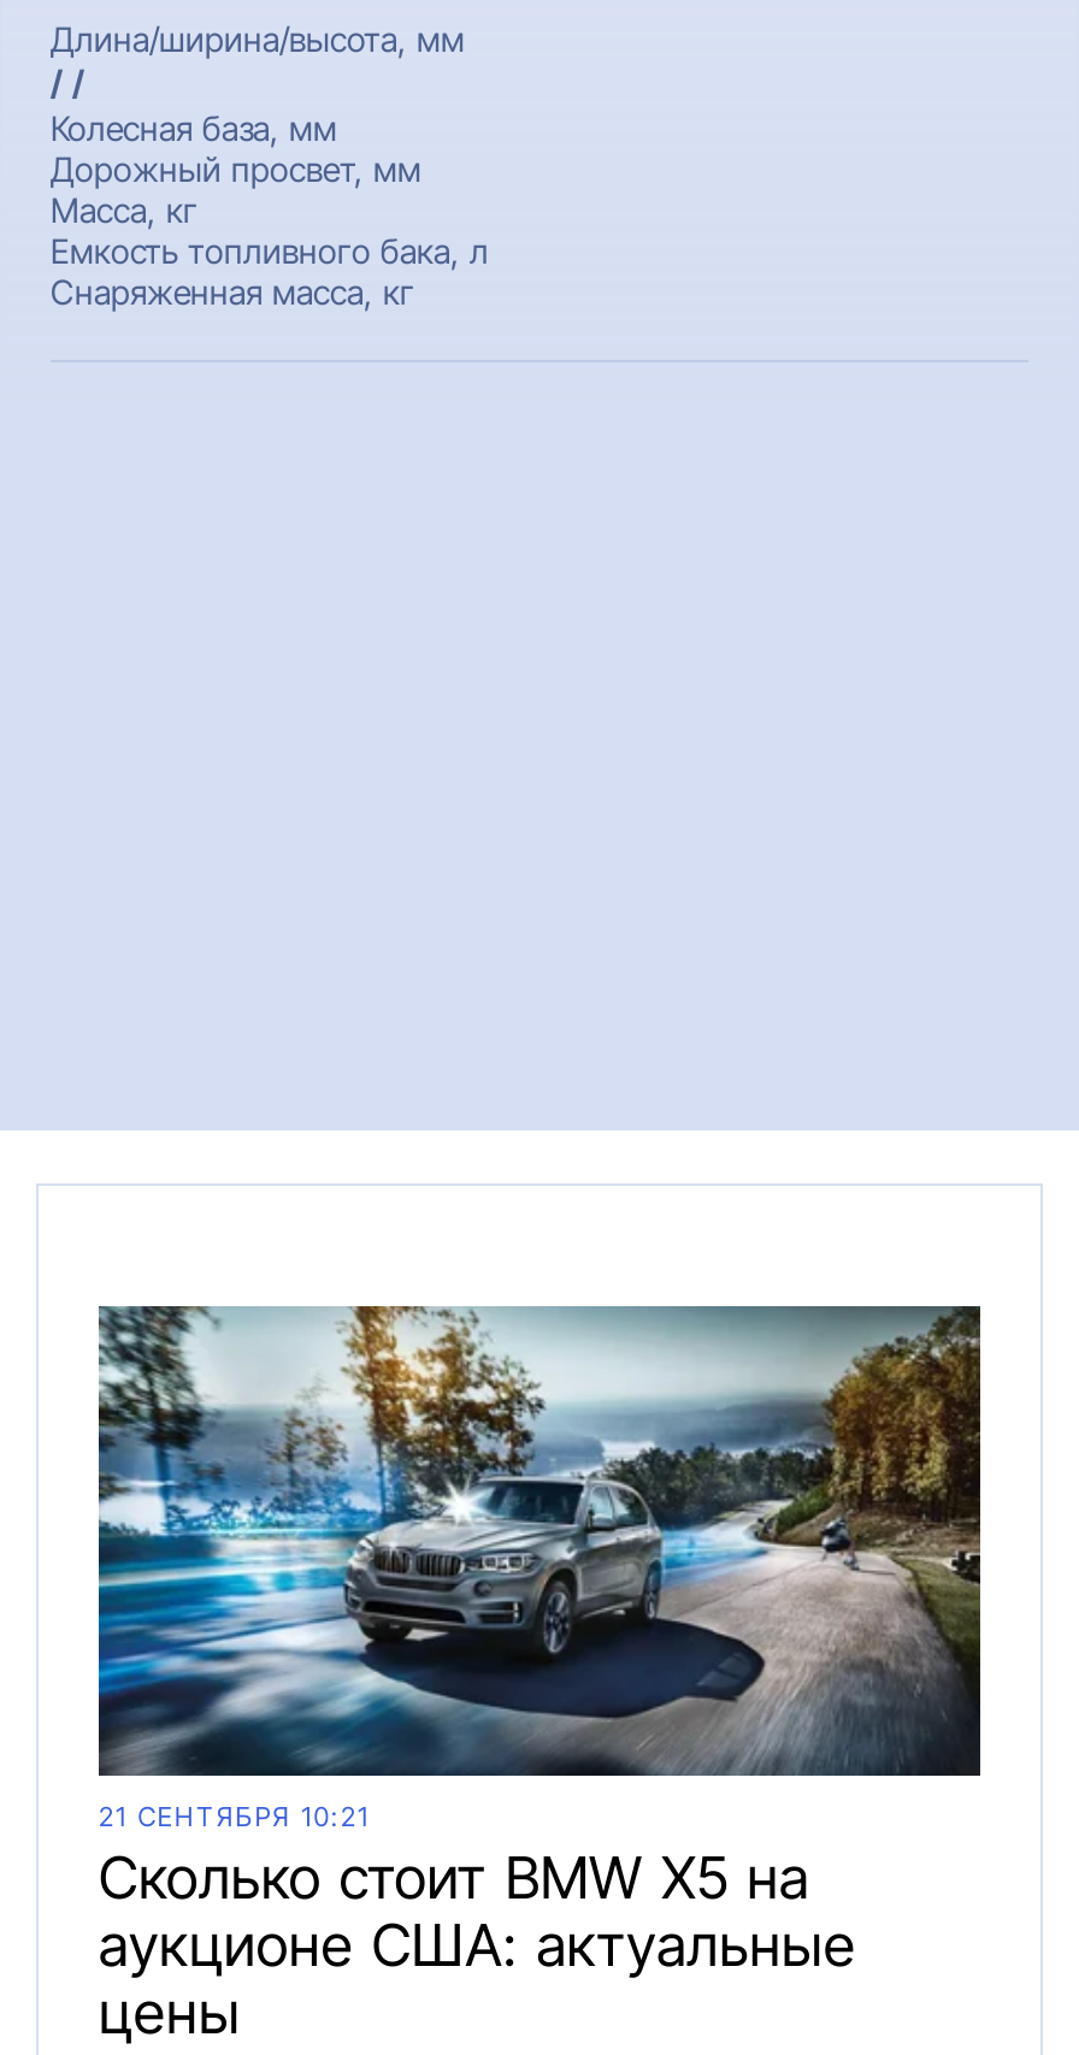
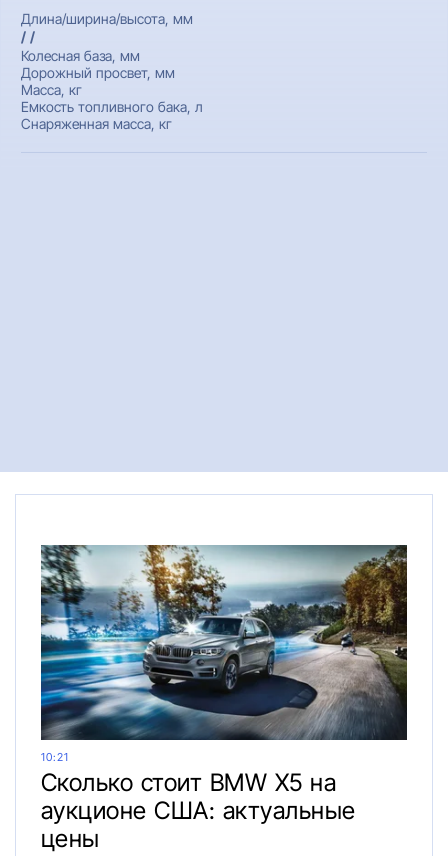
- 21 СЕНТЯБРЯ 10:21
+ 10:21
